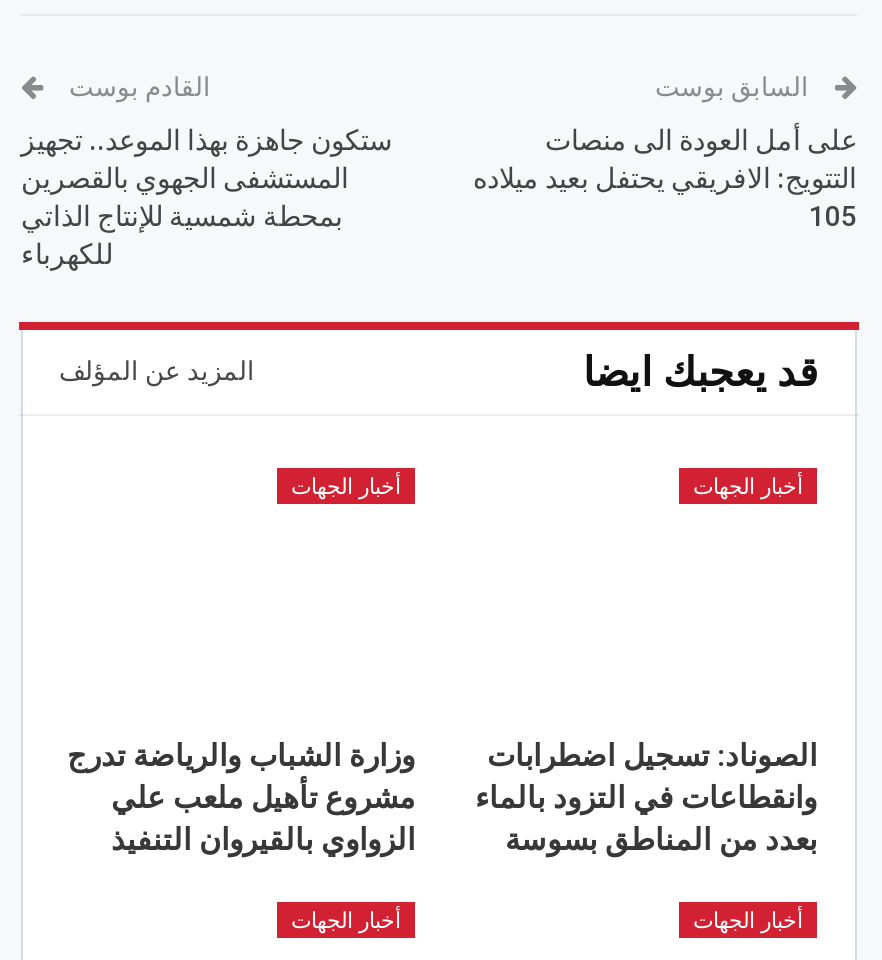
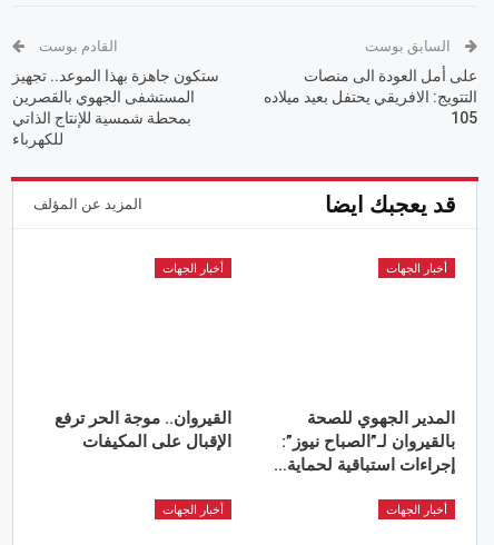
- وزارة الشباب والرياضة تدرج
- مشروع تأهيل ملعب علي
- الزواوي بالقيروان التنفيذ
+ القيروان.. موجة الحر ترفع
+ الإقبال على المكيفات

- الصوناد: تسجيل اضطرابات
- وانقطاعات في التزود بالماء
- بعدد من المناطق بسوسة
+ المدير الجهوي للصحة
+ بالقيروان لـ”الصباح نيوز”:
+ إجراءات استباقية لحماية…
